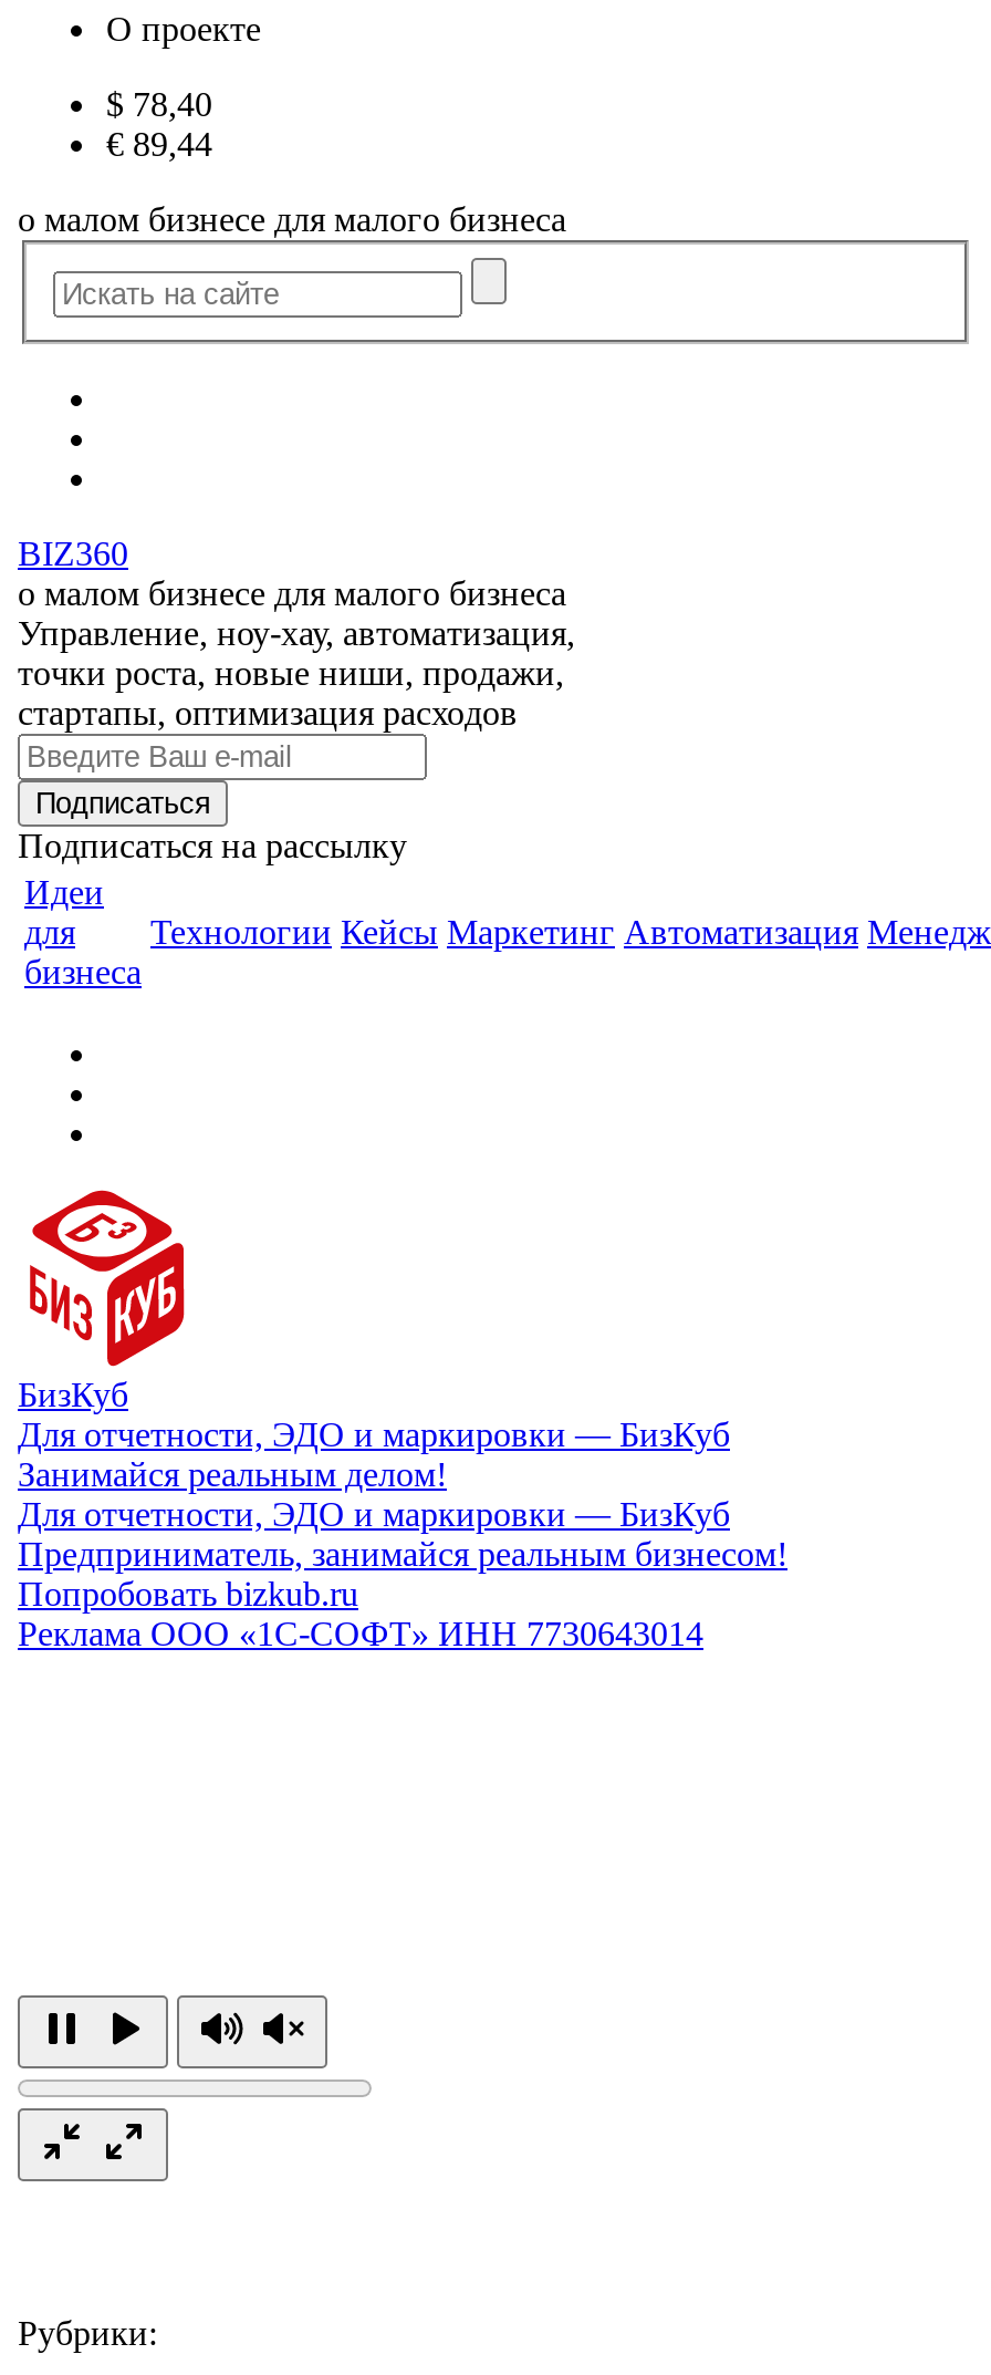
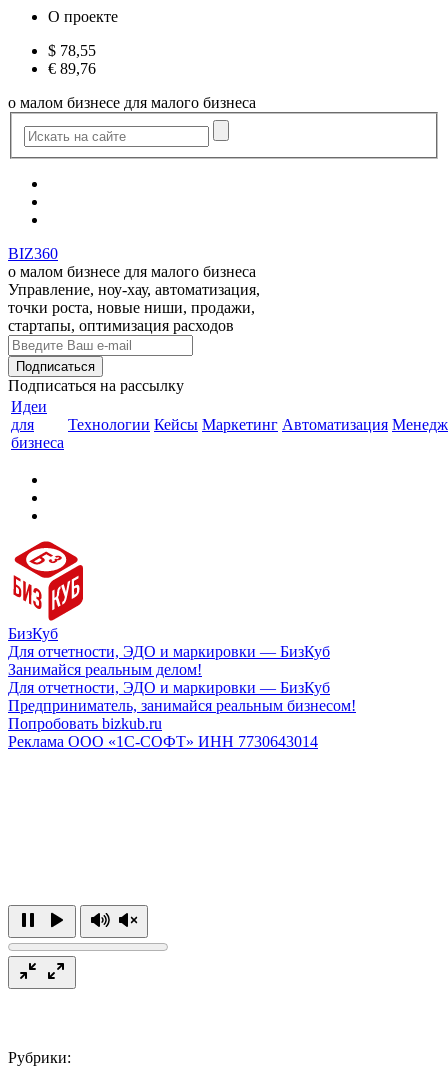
- $78,40
+ $78,55

- €89,44
+ €89,76
